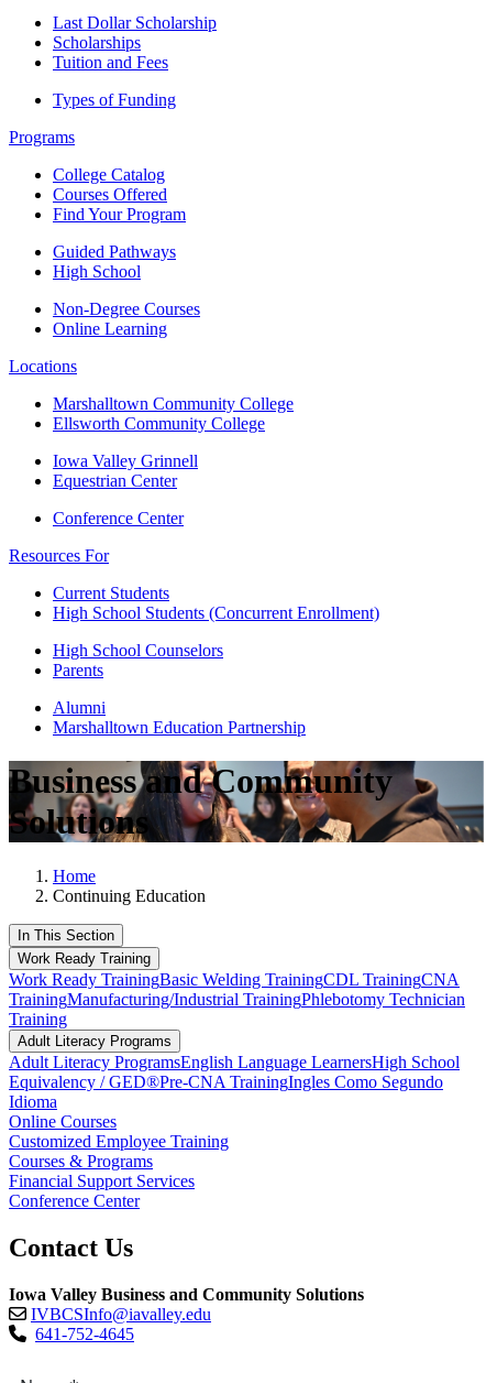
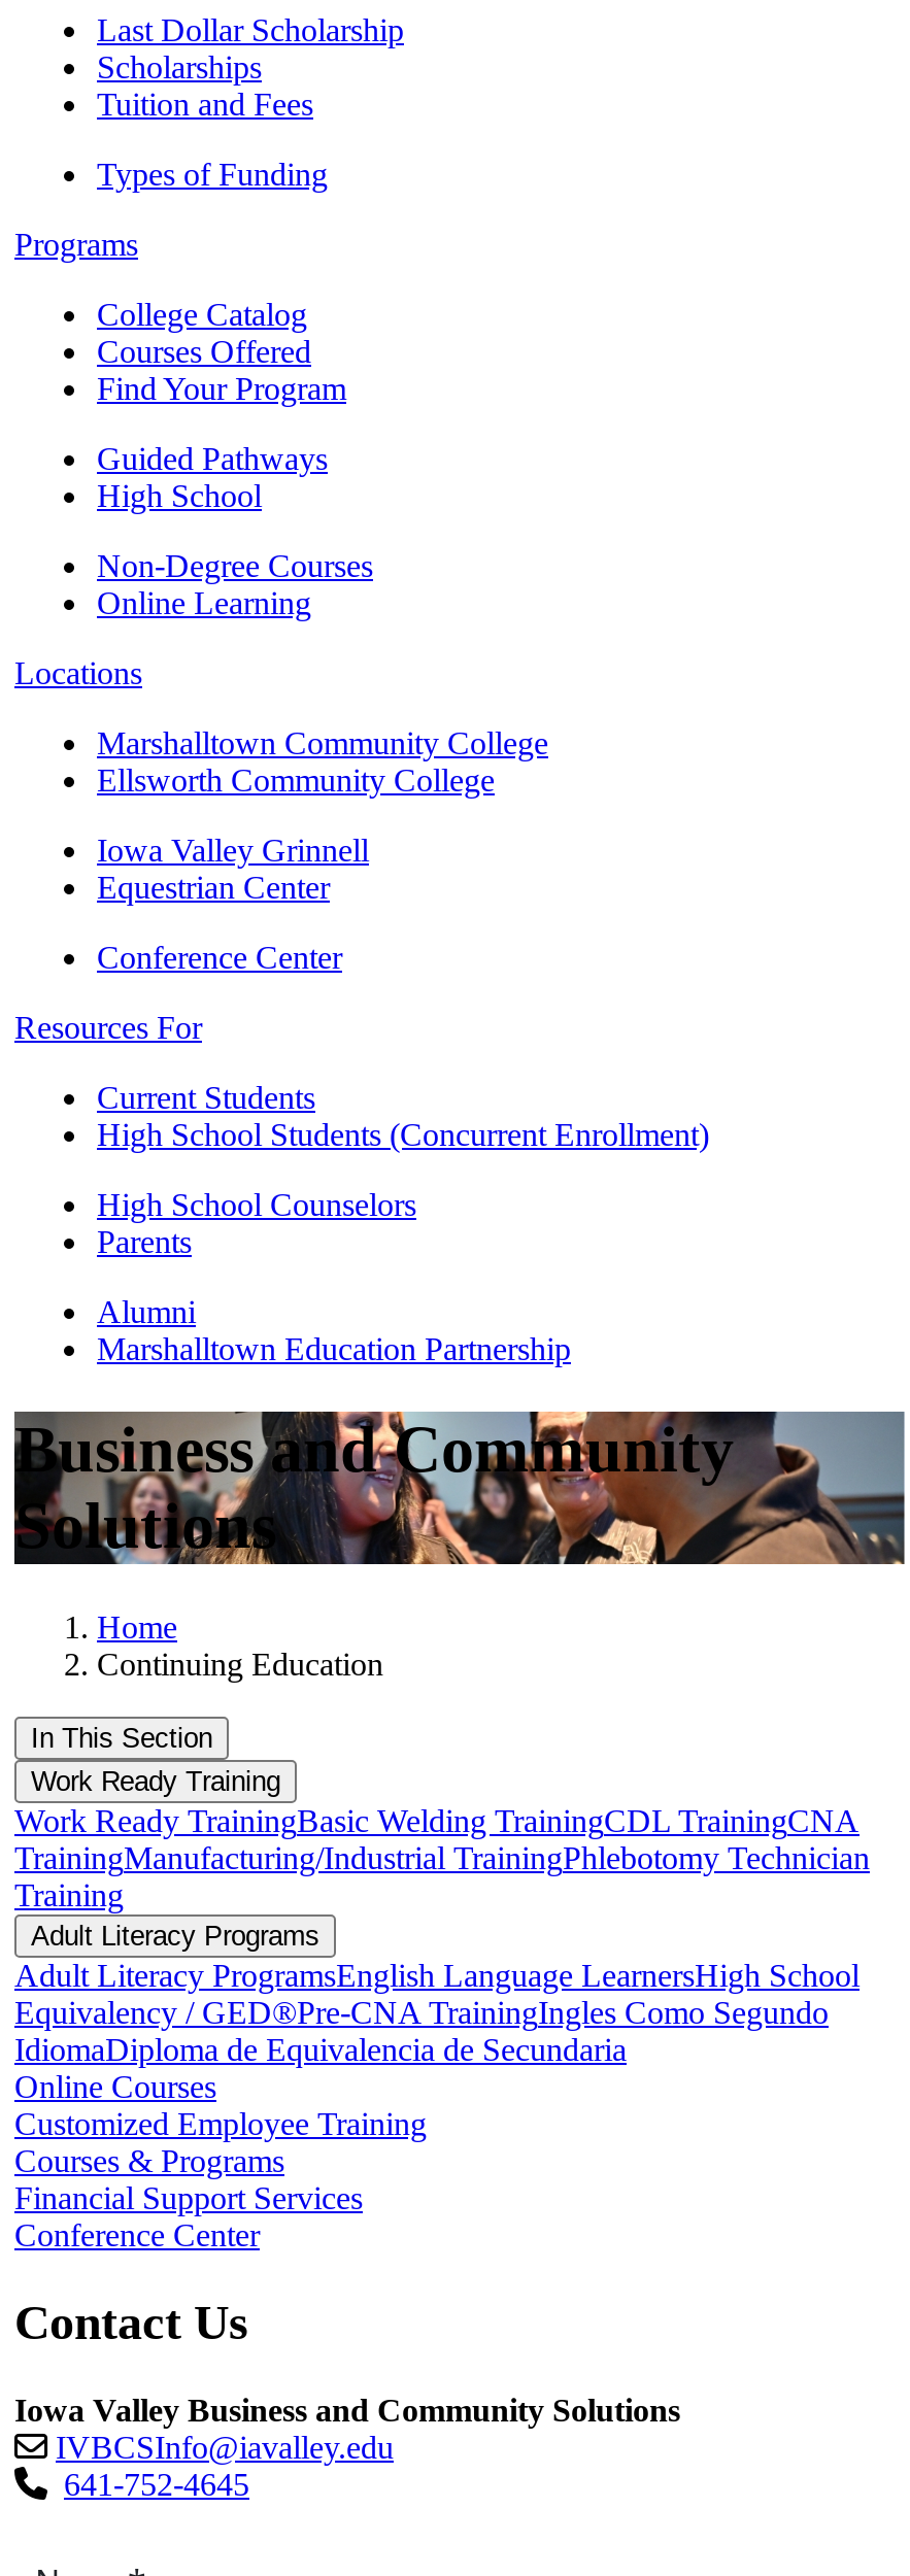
- Idioma
+ IdiomaDiploma de Equivalencia de Secundaria
